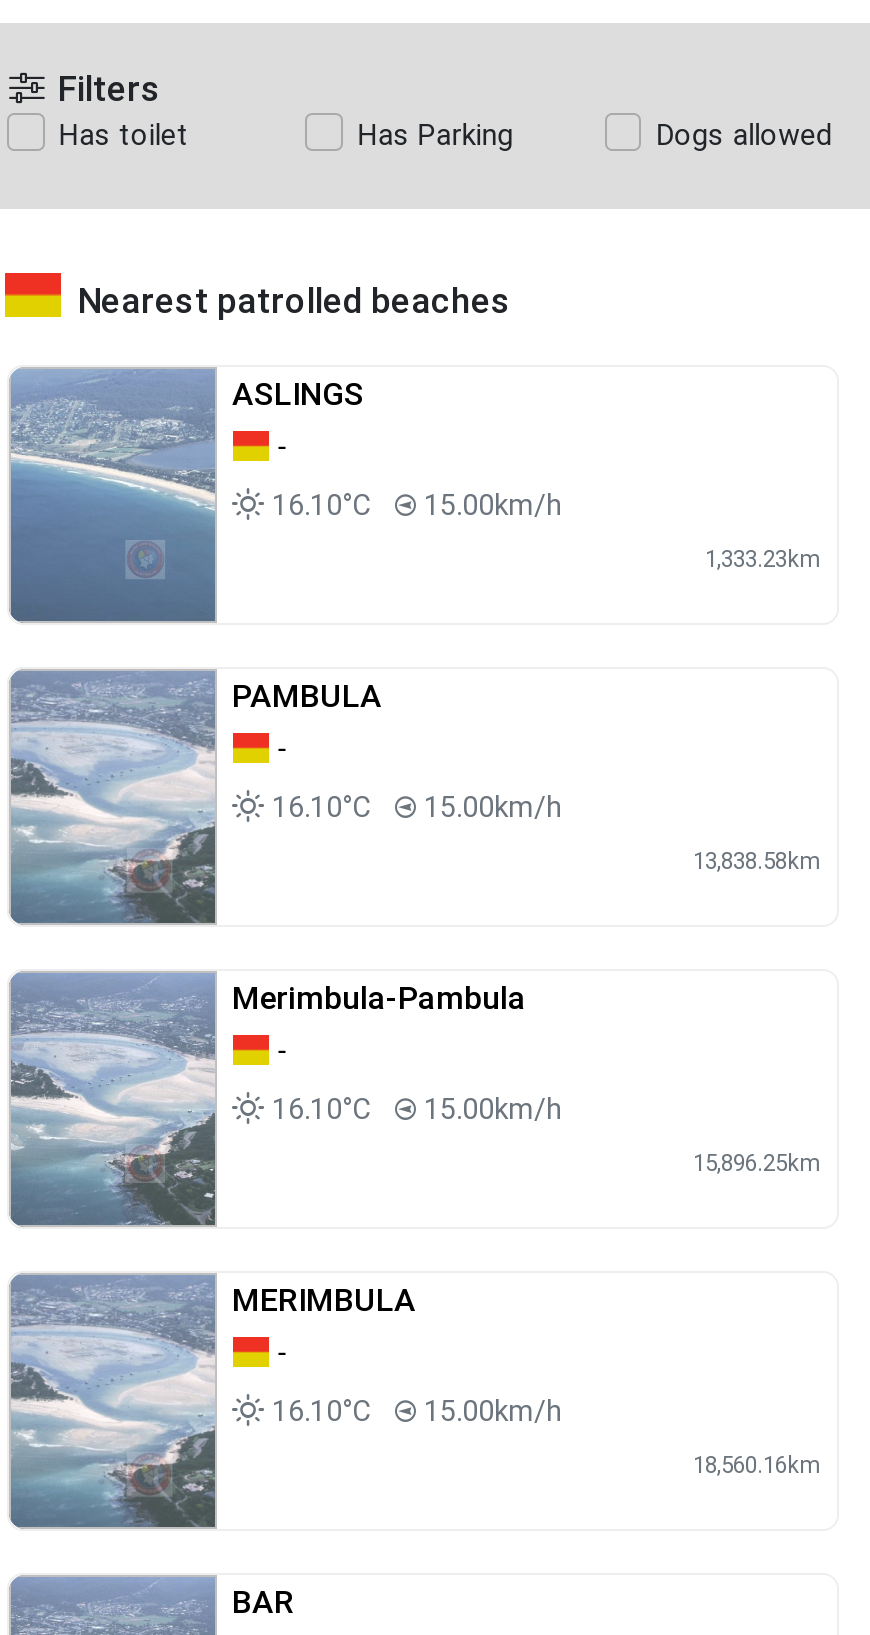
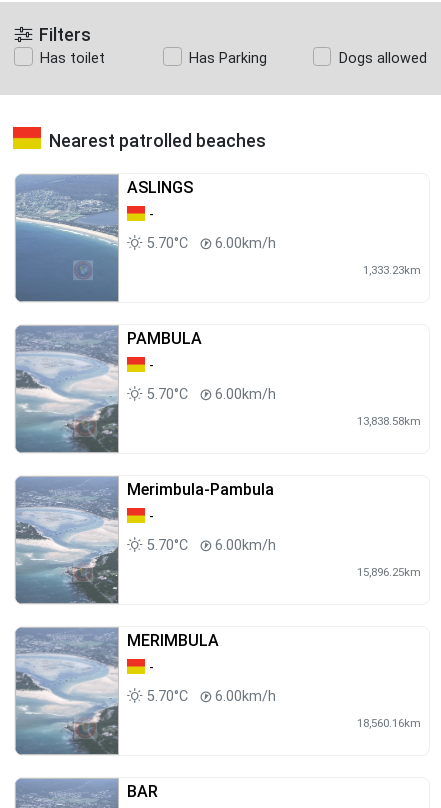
- 16.10°C
- 15.00km/h
+ 5.70°C
+ 6.00km/h

- 16.10°C
- 15.00km/h
+ 5.70°C
+ 6.00km/h

- 16.10°C
- 15.00km/h
+ 5.70°C
+ 6.00km/h

- 16.10°C
- 15.00km/h
+ 5.70°C
+ 6.00km/h
